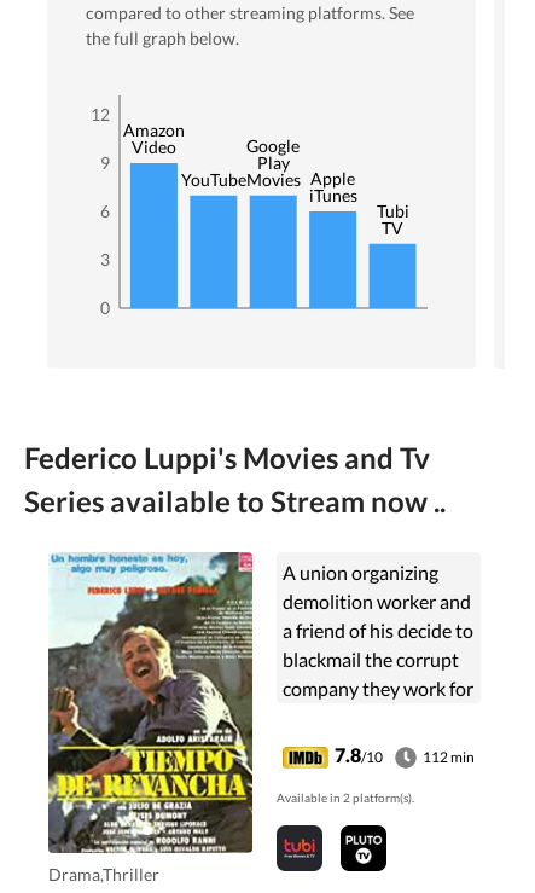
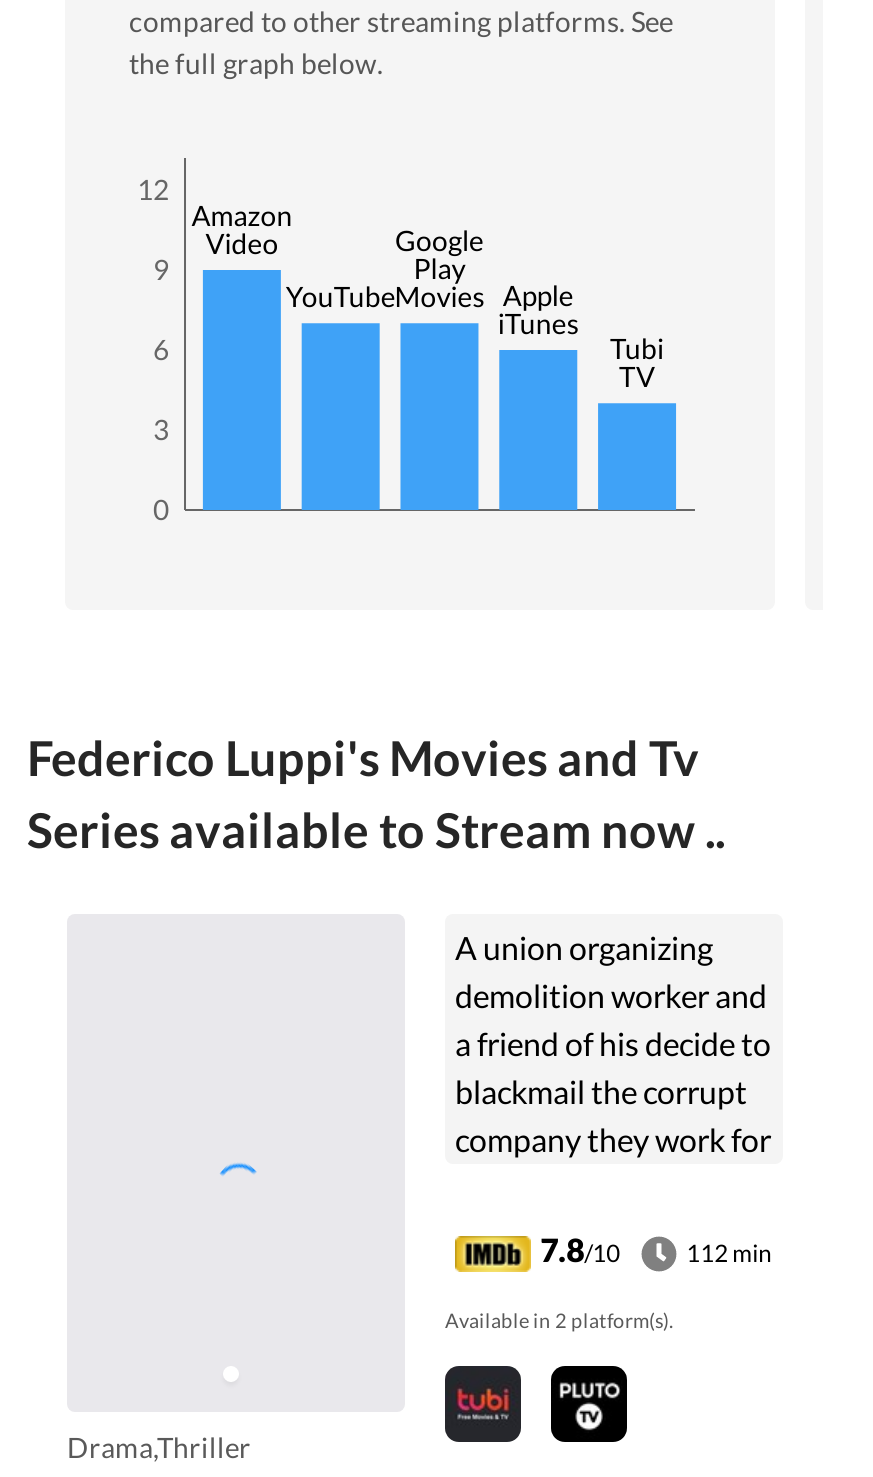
- [image]
